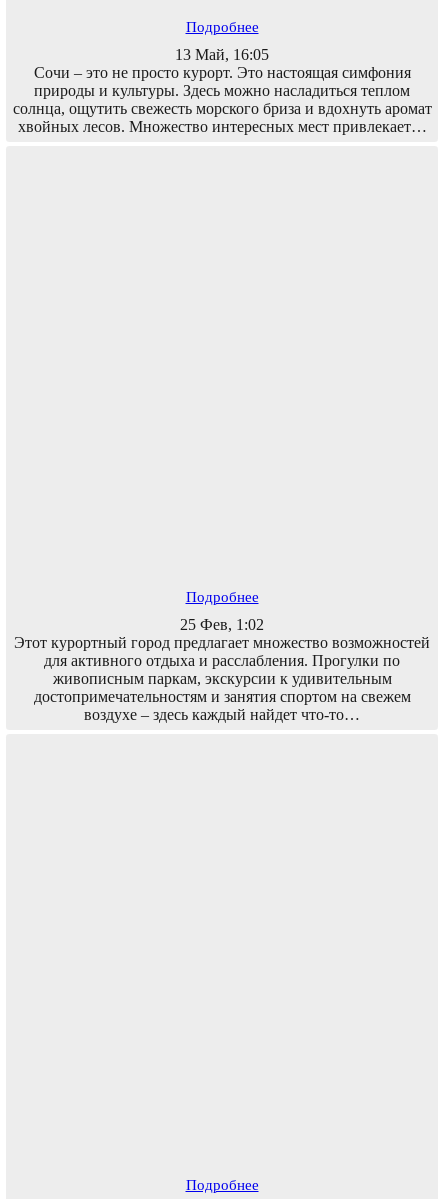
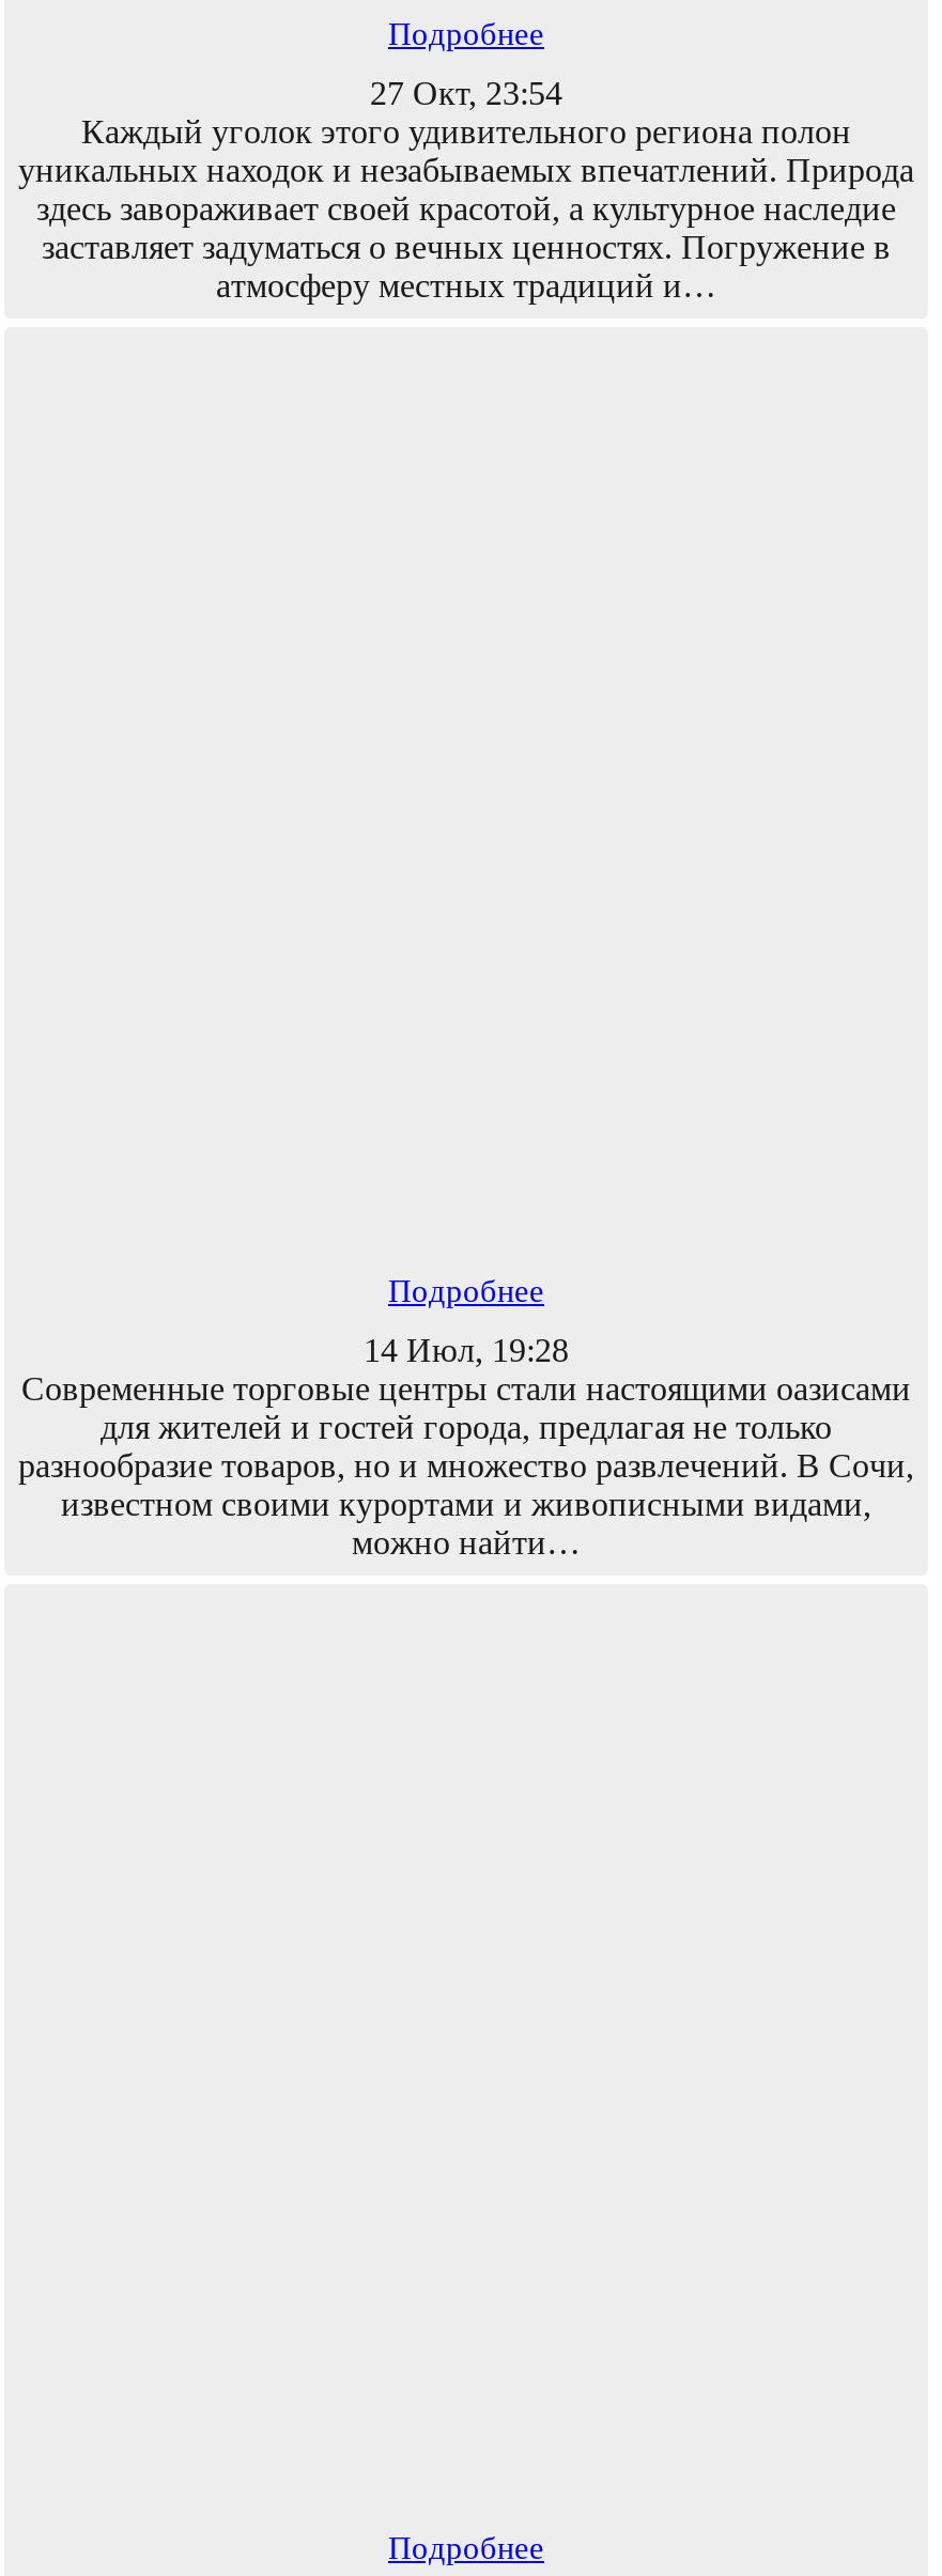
- 13 Май, 16:05
- Сочи – это не просто курорт. Это настоящая симфония
- природы и культуры. Здесь можно насладиться теплом
- солнца, ощутить свежесть морского бриза и вдохнуть аромат
- хвойных лесов. Множество интересных мест привлекает…
+ 27 Окт, 23:54
+ Каждый уголок этого удивительного региона полон
+ уникальных находок и незабываемых впечатлений. Природа
+ здесь завораживает своей красотой, а культурное наследие
+ заставляет задуматься о вечных ценностях. Погружение в
+ атмосферу местных традиций и…

- 25 Фев, 1:02
- Этот курортный город предлагает множество возможностей
- для активного отдыха и расслабления. Прогулки по
- живописным паркам, экскурсии к удивительным
- достопримечательностям и занятия спортом на свежем
- воздухе – здесь каждый найдет что-то…
+ 14 Июл, 19:28
+ Современные торговые центры стали настоящими оазисами
+ для жителей и гостей города, предлагая не только
+ разнообразие товаров, но и множество развлечений. В Сочи,
+ известном своими курортами и живописными видами,
+ можно найти…
